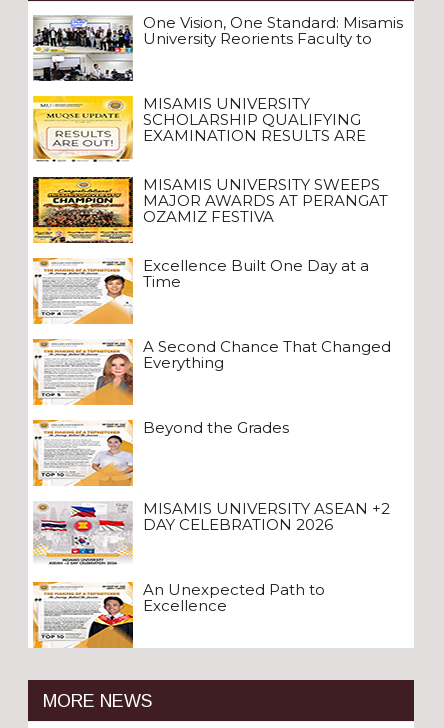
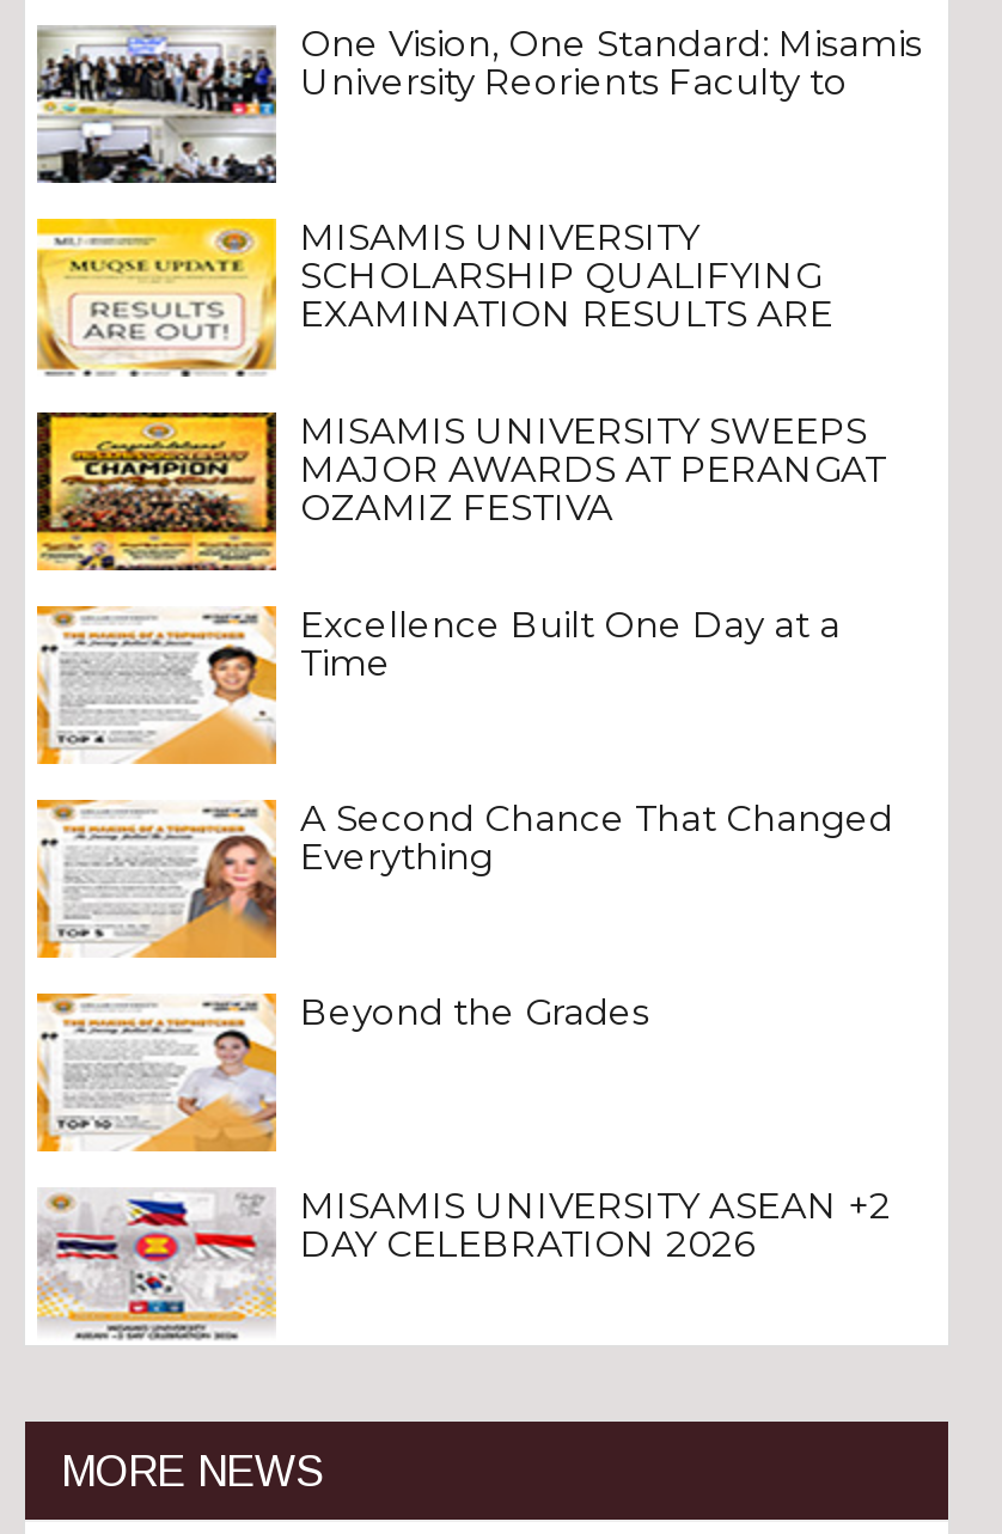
- [image]
- An Unexpected Path to
- Excellence
